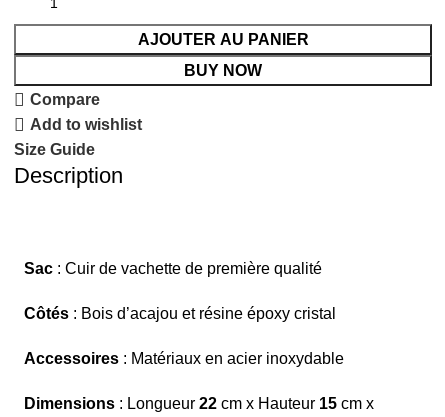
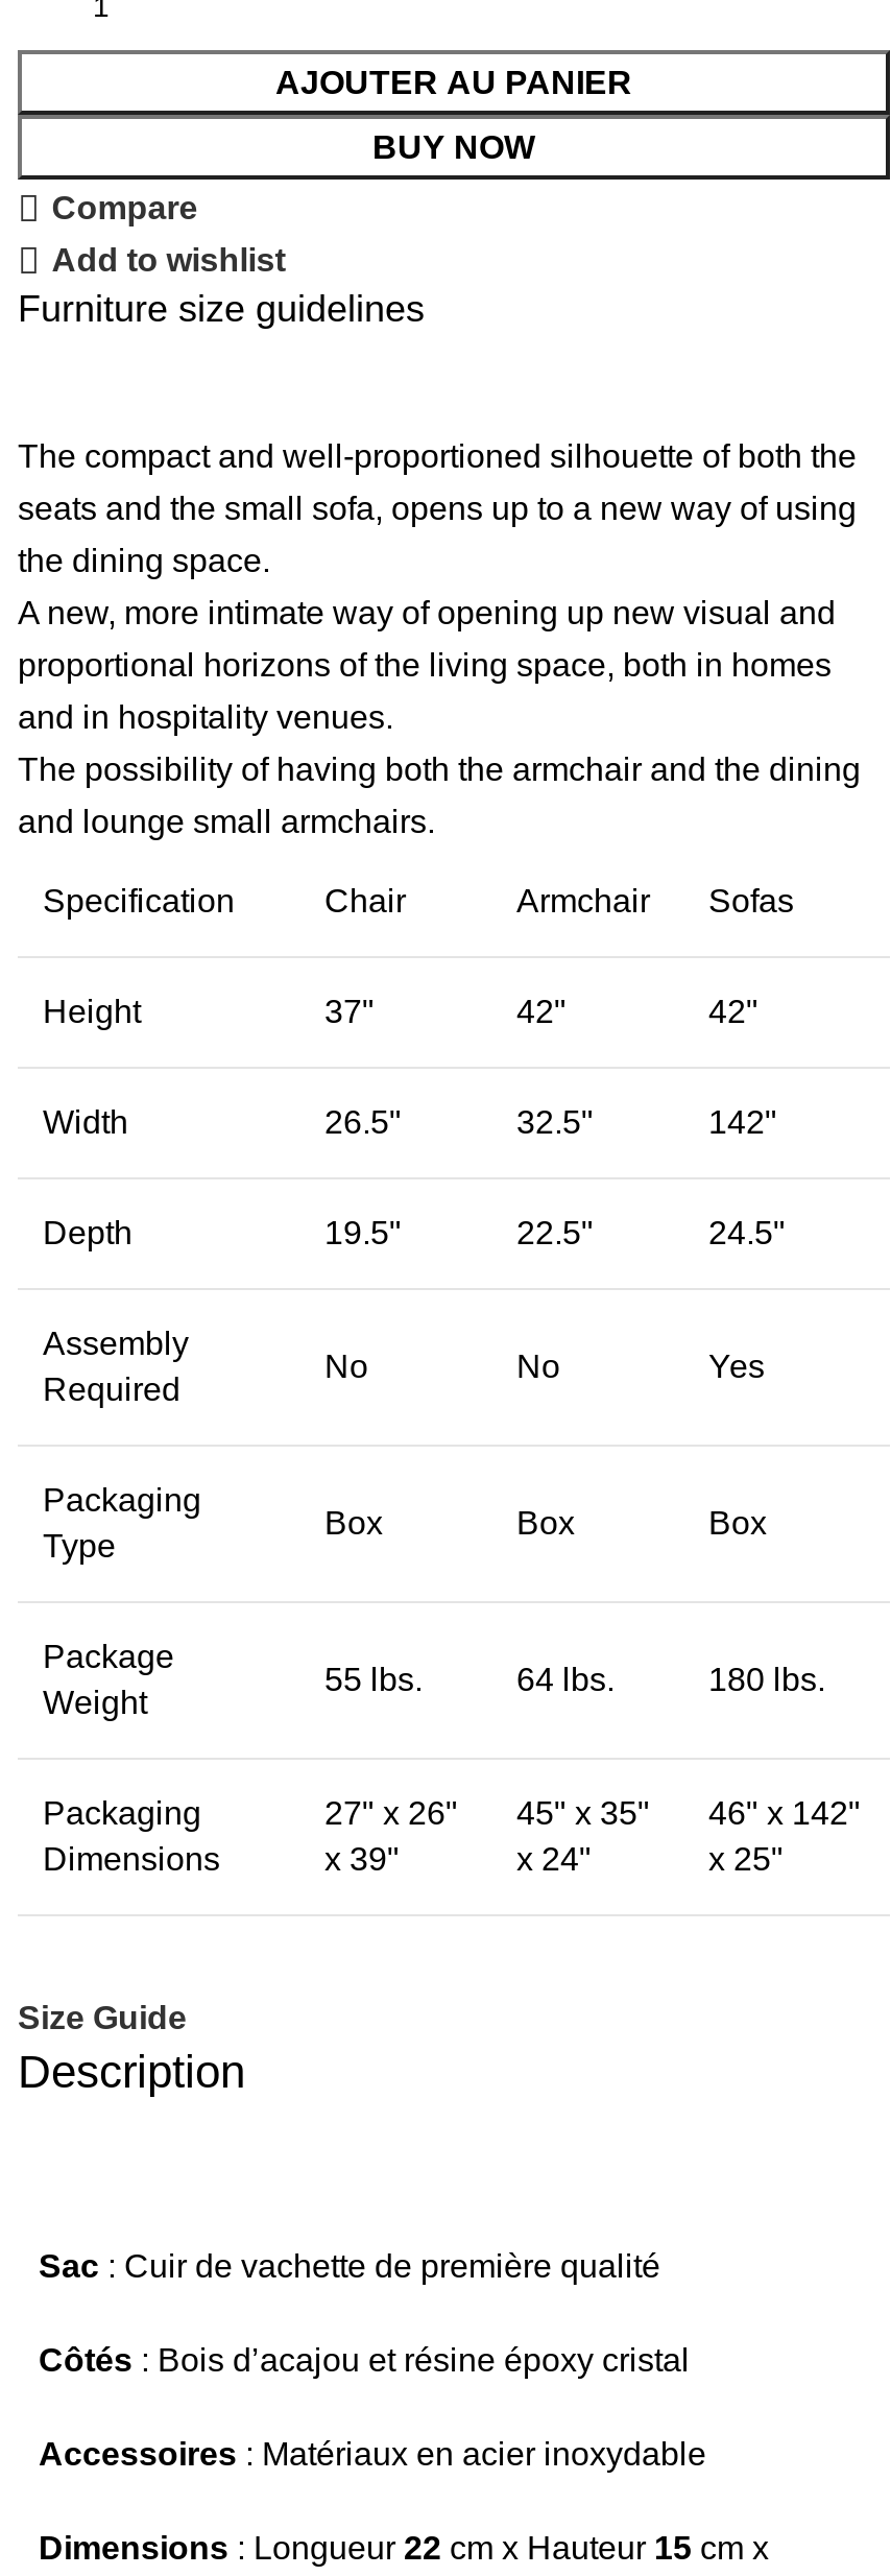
+ Furniture size guidelines

+ The compact and well-proportioned silhouette of both the
+ seats and the small sofa, opens up to a new way of using
+ the dining space.
+ A new, more intimate way of opening up new visual and
+ proportional horizons of the living space, both in homes
+ and in hospitality venues.
+ The possibility of having both the armchair and the dining
+ and lounge small armchairs.
+ Specification
+ Chair
+ Armchair
+ Sofas
+ Height
+ 37"
+ 42"
+ 42"
+ Width
+ 26.5"
+ 32.5"
+ 142"
+ Depth
+ 19.5"
+ 22.5"
+ 24.5"
+ Assembly
+ Required

+ Packaging
+ Type

+ Package
+ Weight

+ Packaging
+ Dimensions

+ No
+ No
+ Yes

+ Box
+ Box
+ Box

+ 55 lbs.
+ 64 lbs.
+ 180 lbs.

+ 27" x 26"
+ x 39"

+ 45" x 35"
+ x 24"

+ 46" x 142"
+ x 25"
